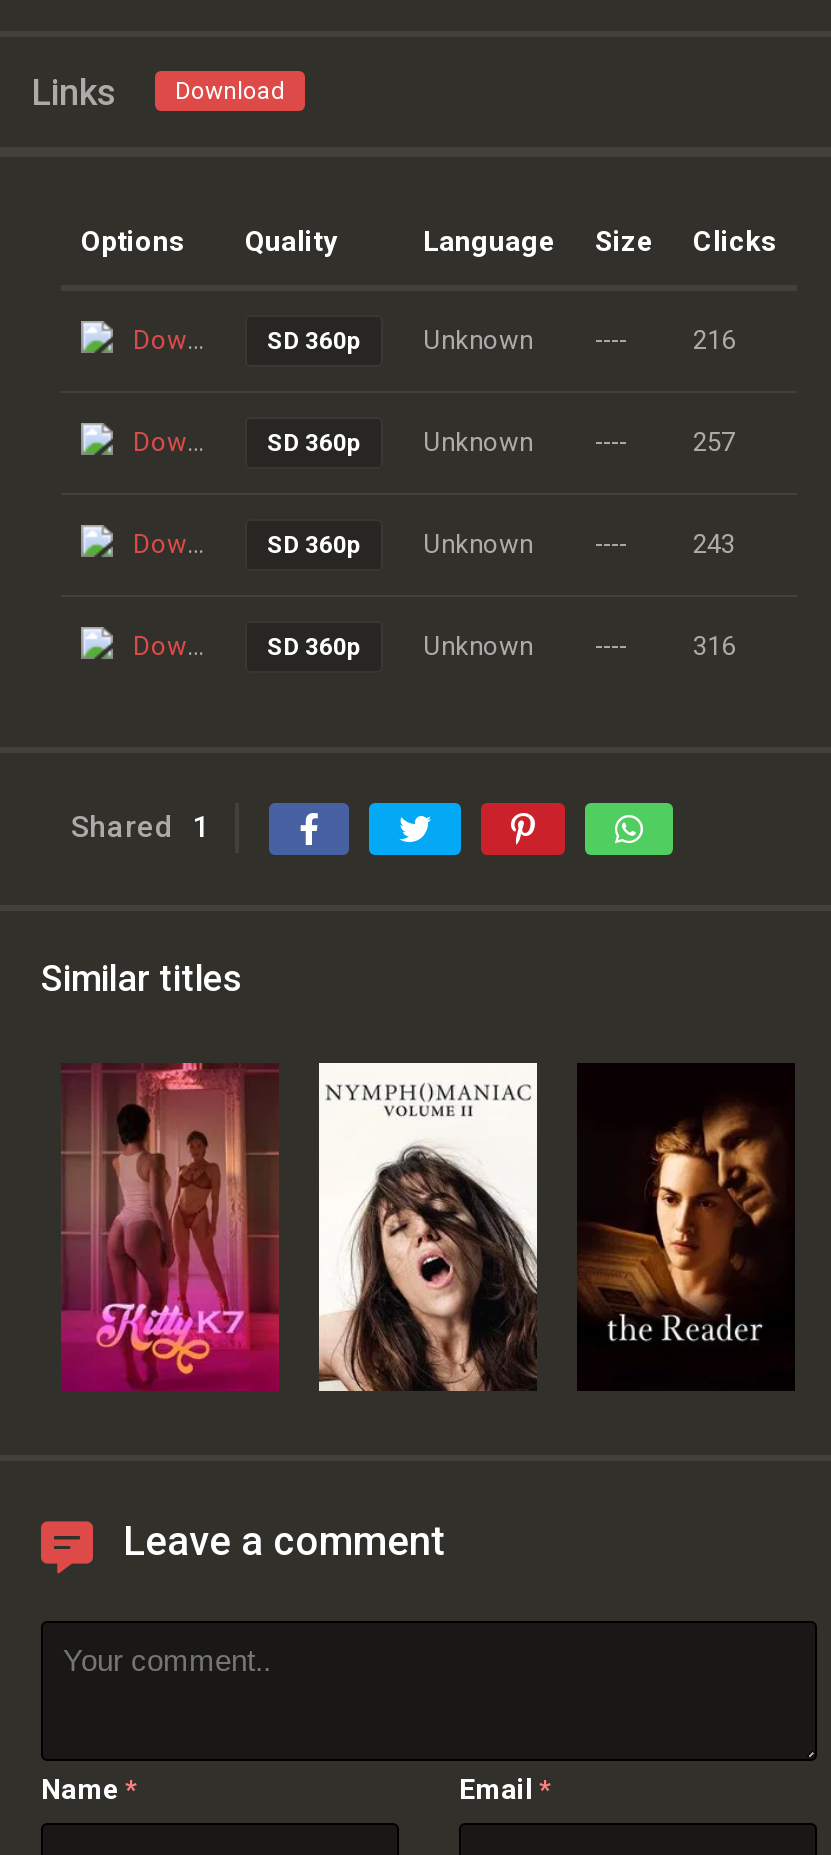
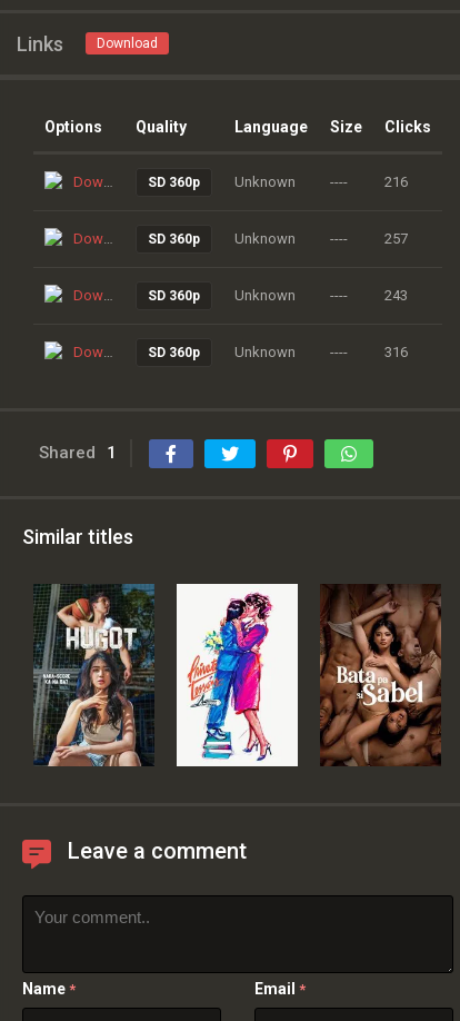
- [image]
+ [image]

- [image]
+ [image]

- [image]
+ [image]
